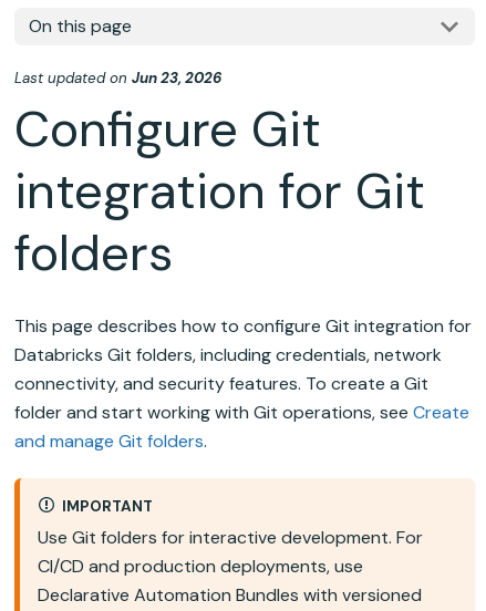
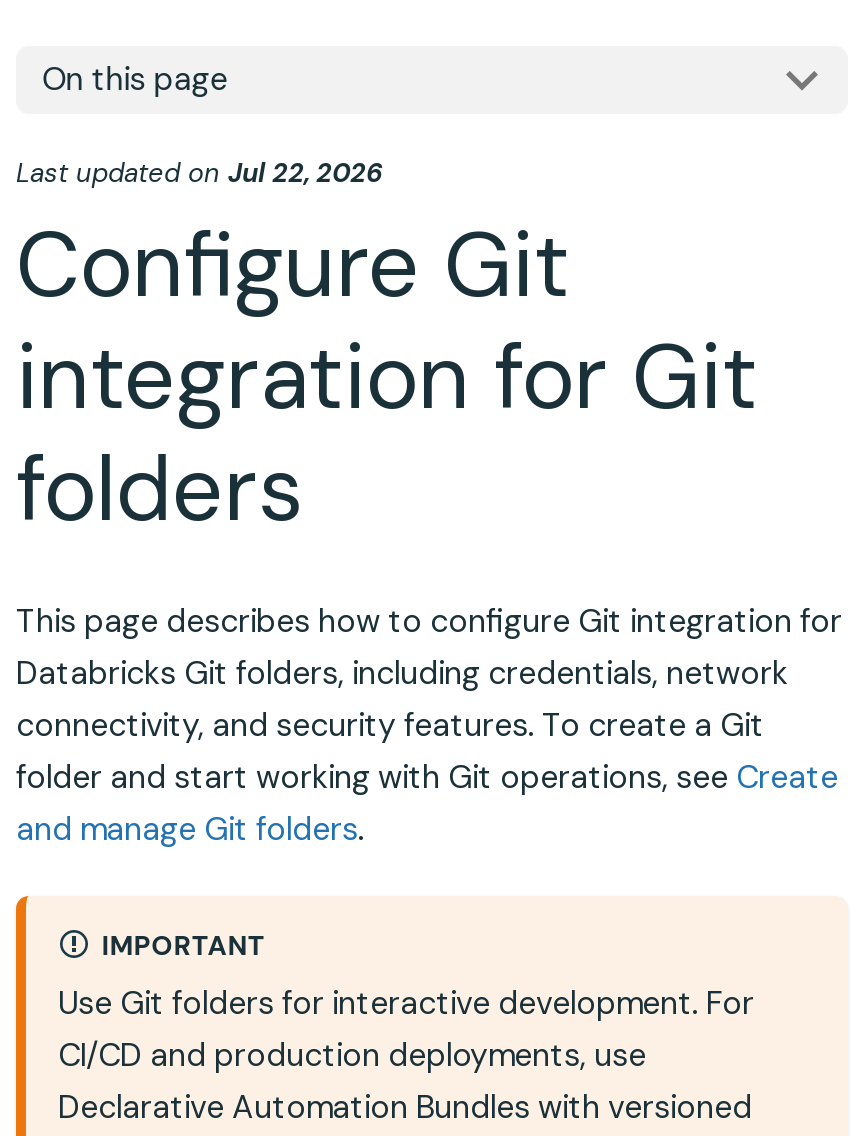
- Last updated on Jun 23, 2026
+ Last updated on Jul 22, 2026
